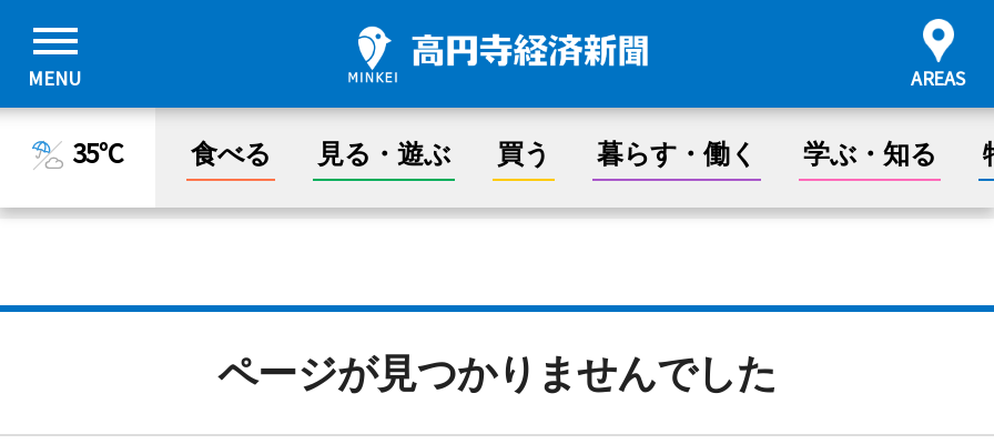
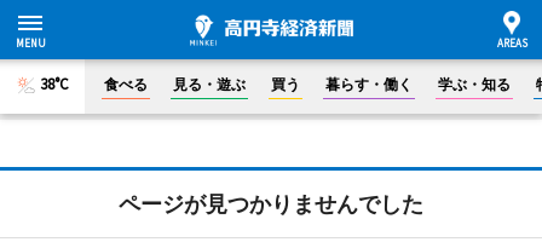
- 35°C
+ 38°C
